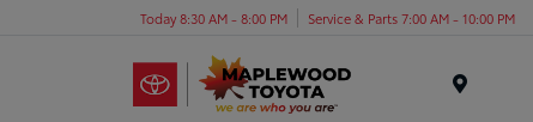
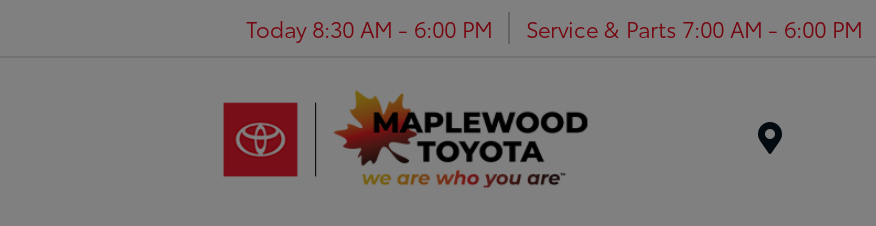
- Today 8:30 AM - 8:00 PM
+ Today 8:30 AM - 6:00 PM

- Service & Parts 7:00 AM - 10:00 PM
+ Service & Parts 7:00 AM - 6:00 PM
